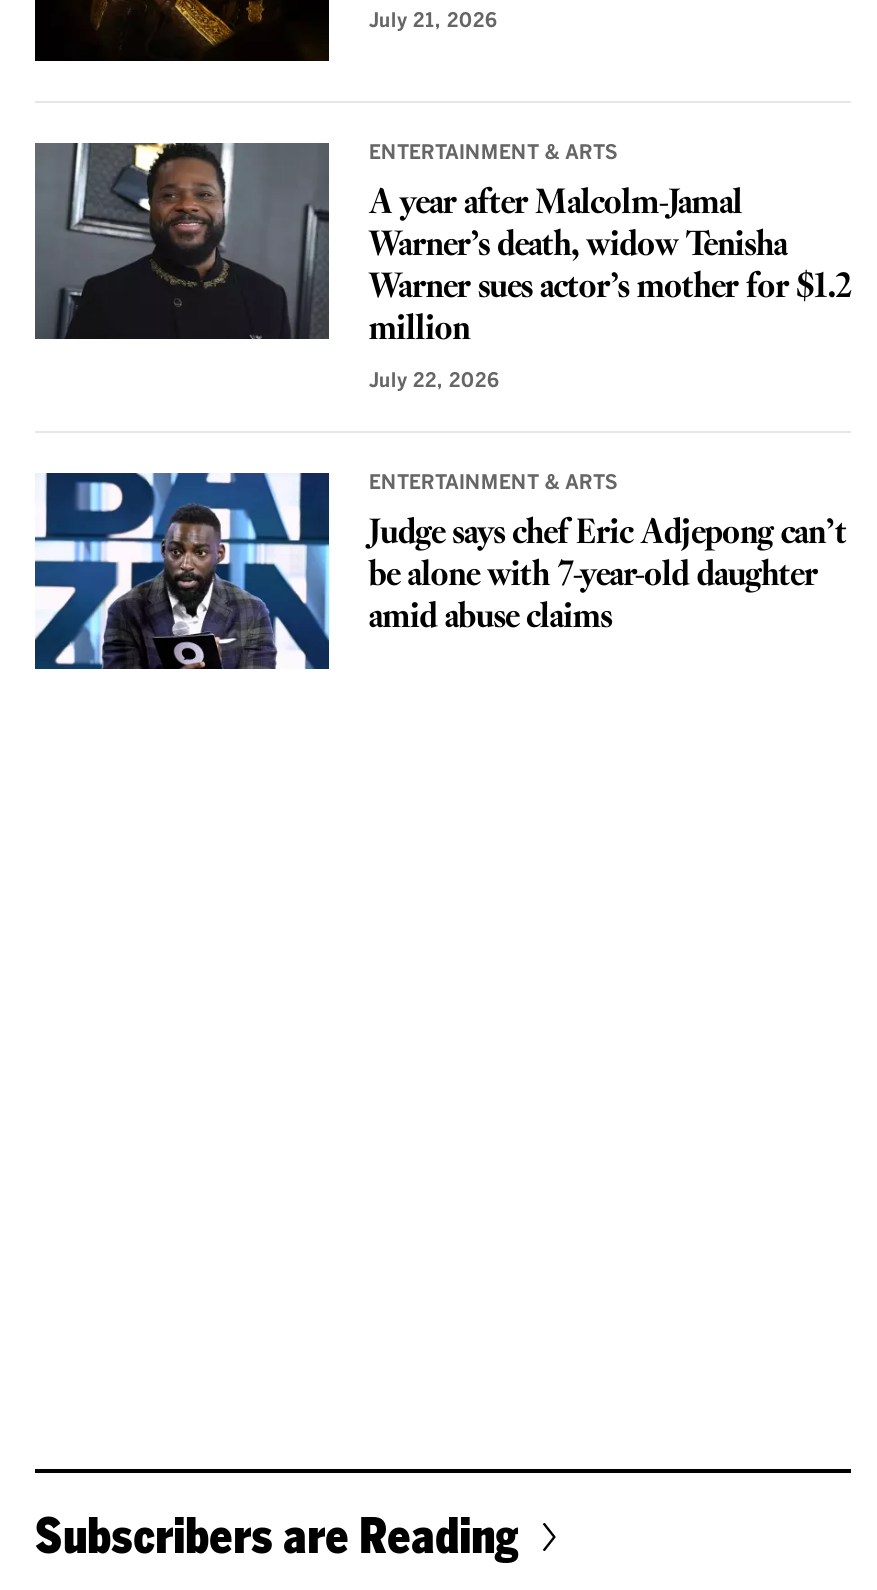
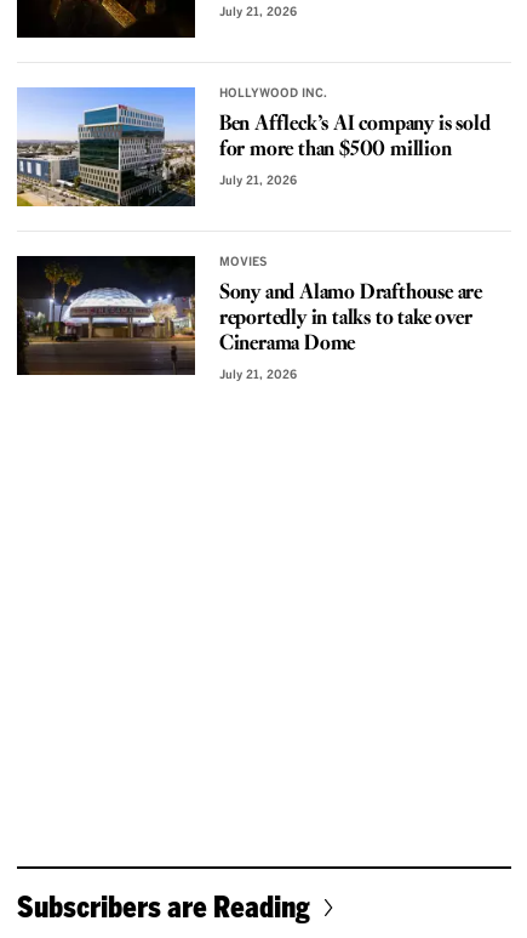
- [image]
- ENTERTAINMENT & ARTS
- A year after Malcolm-Jamal
- Warner’s death, widow Tenisha
- Warner sues actor’s mother for $1.2
- million
- July 22, 2026
+ [image]
+ HOLLYWOOD INC.
+ Ben Affleck’s AI company is sold
+ for more than $500 million
+ July 21, 2026

- [image]
- ENTERTAINMENT & ARTS
- Judge says chef Eric Adjepong can’t
- be alone with 7-year-old daughter
- amid abuse claims
+ [image]
+ MOVIES
+ Sony and Alamo Drafthouse are
+ reportedly in talks to take over
+ Cinerama Dome
+ July 21, 2026
